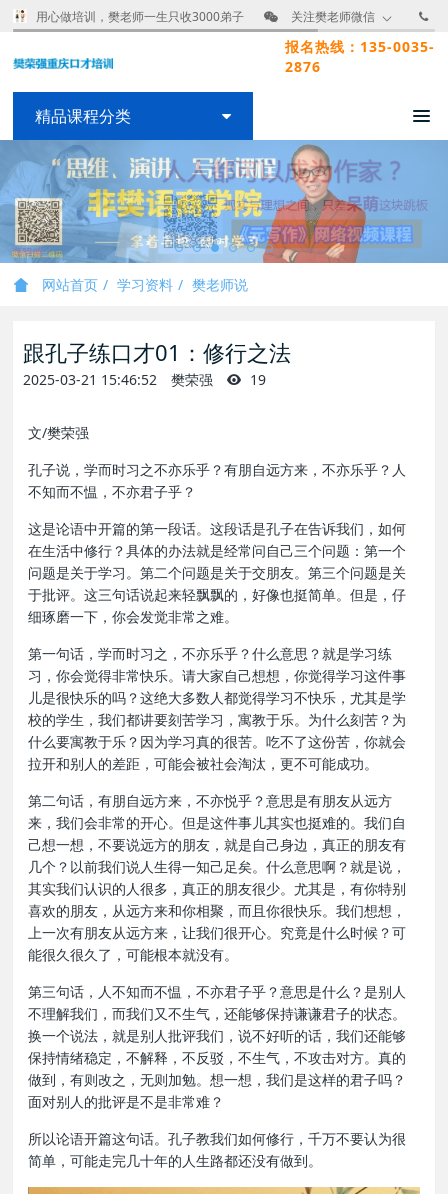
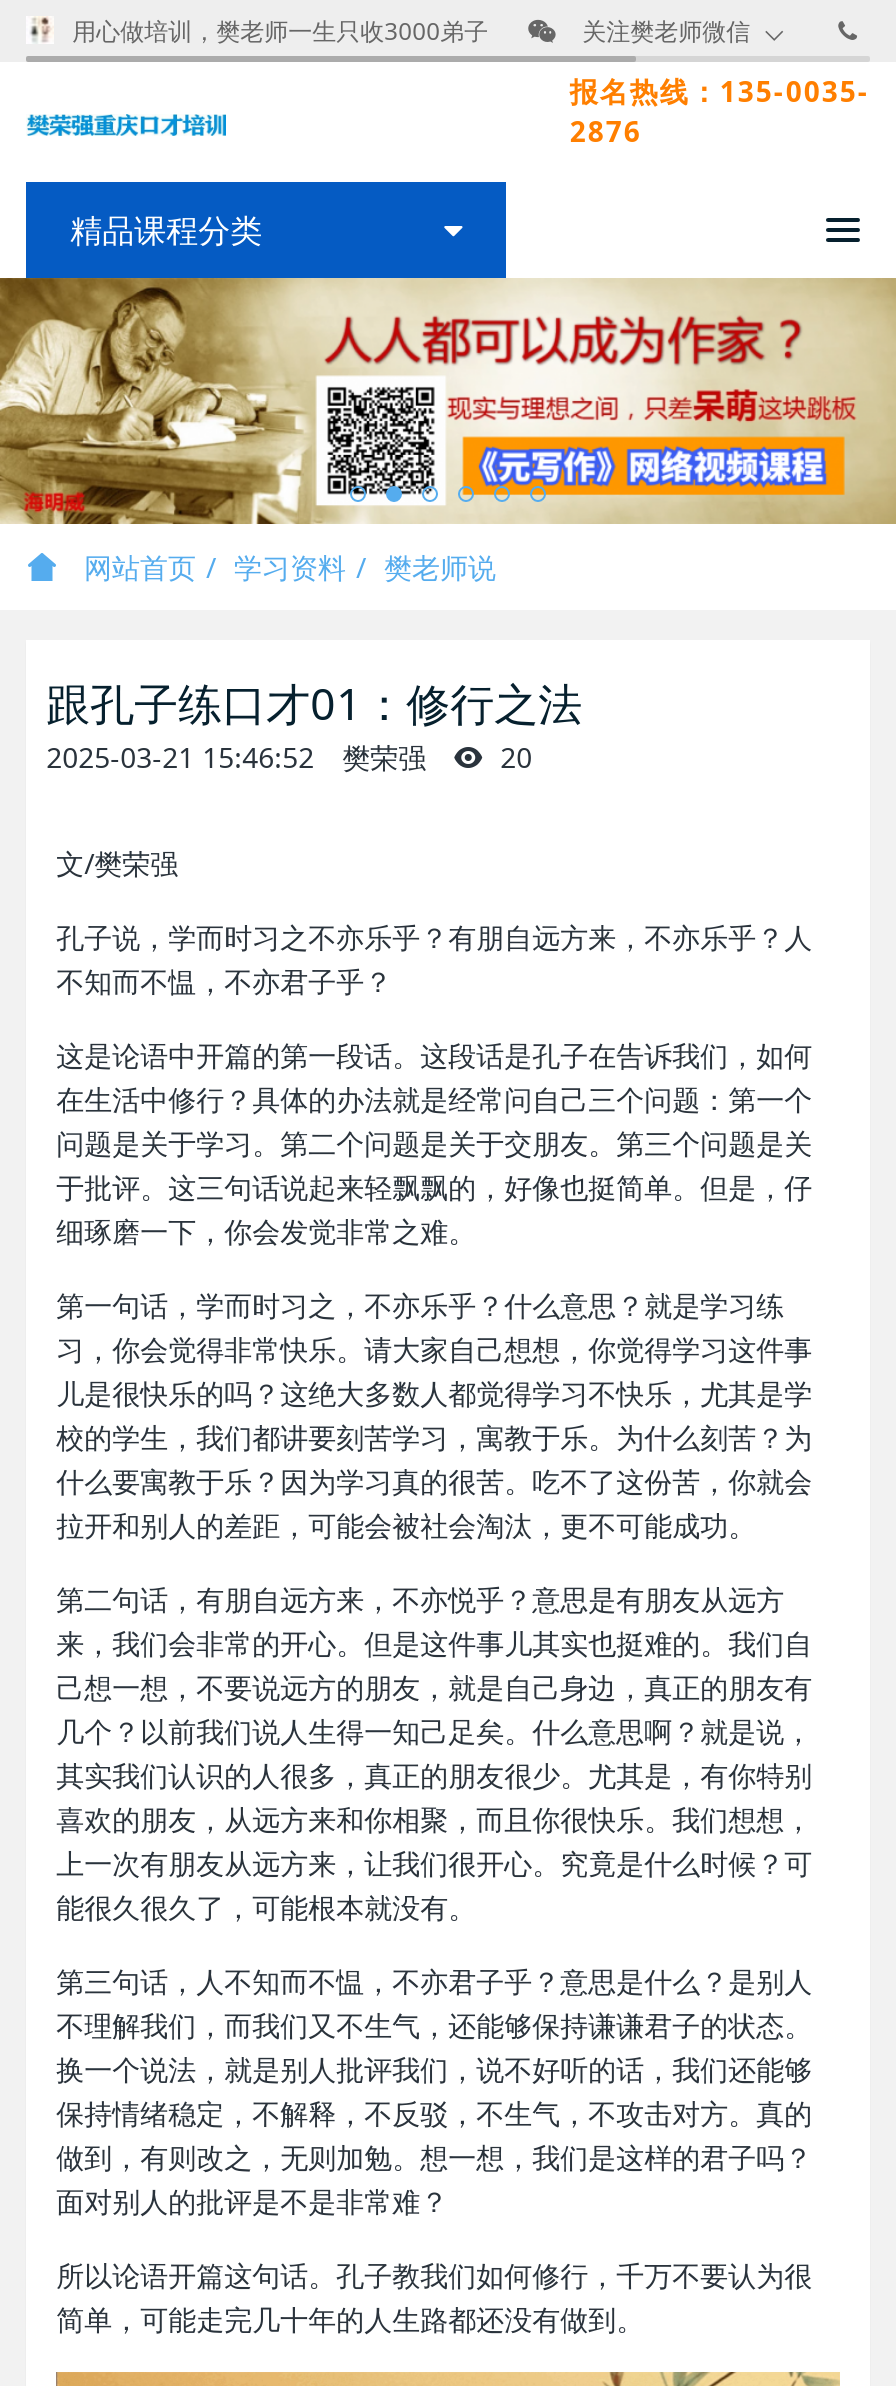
- [image]
+ [image]

- 2025-03-21 15:46:52 樊荣强 19
+ 2025-03-21 15:46:52 樊荣强 20
